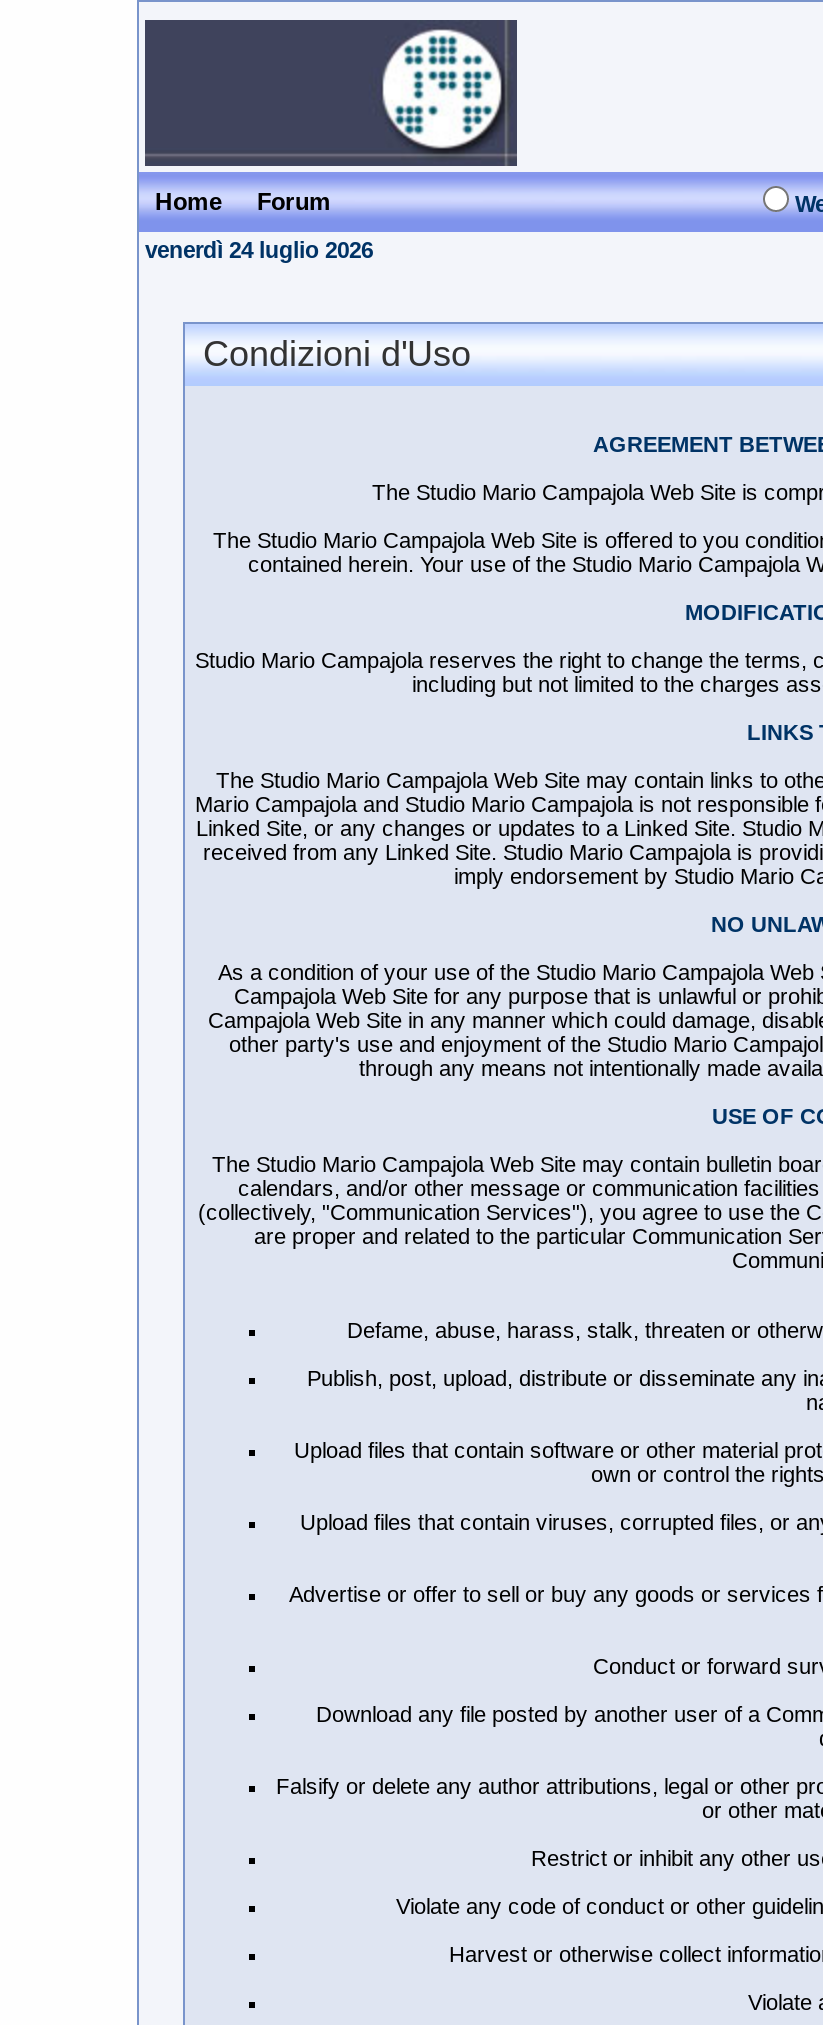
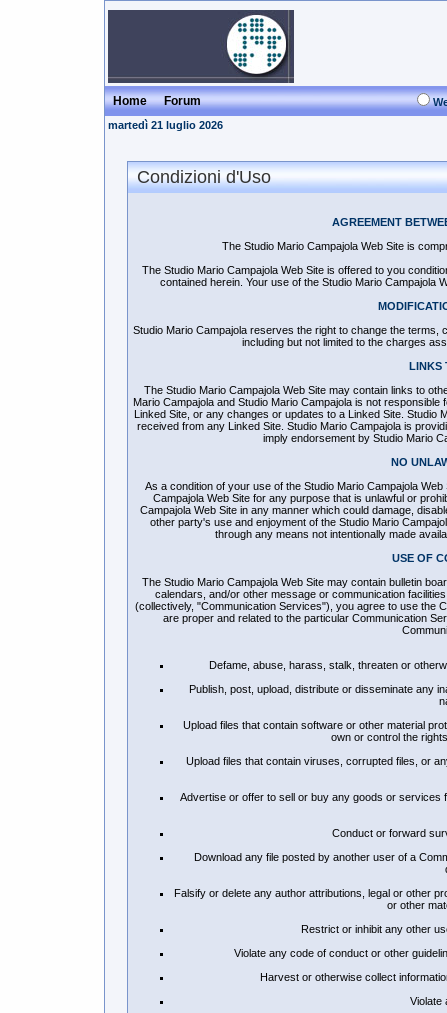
- venerdì 24 luglio 2026
+ martedì 21 luglio 2026
